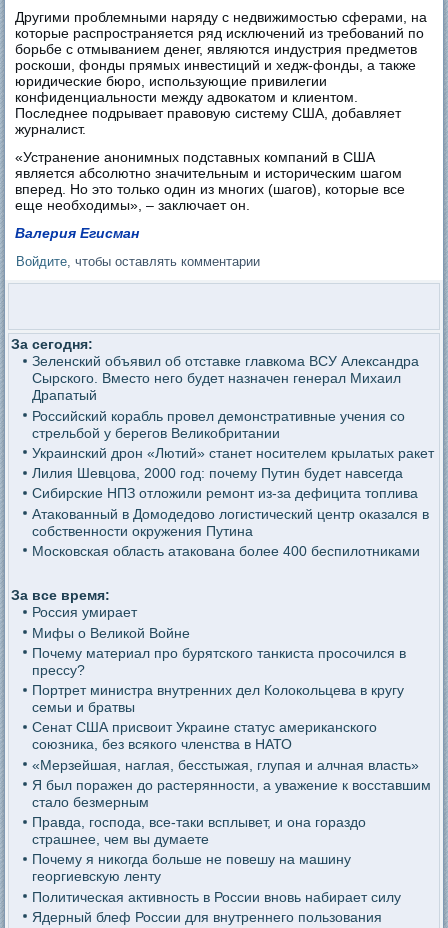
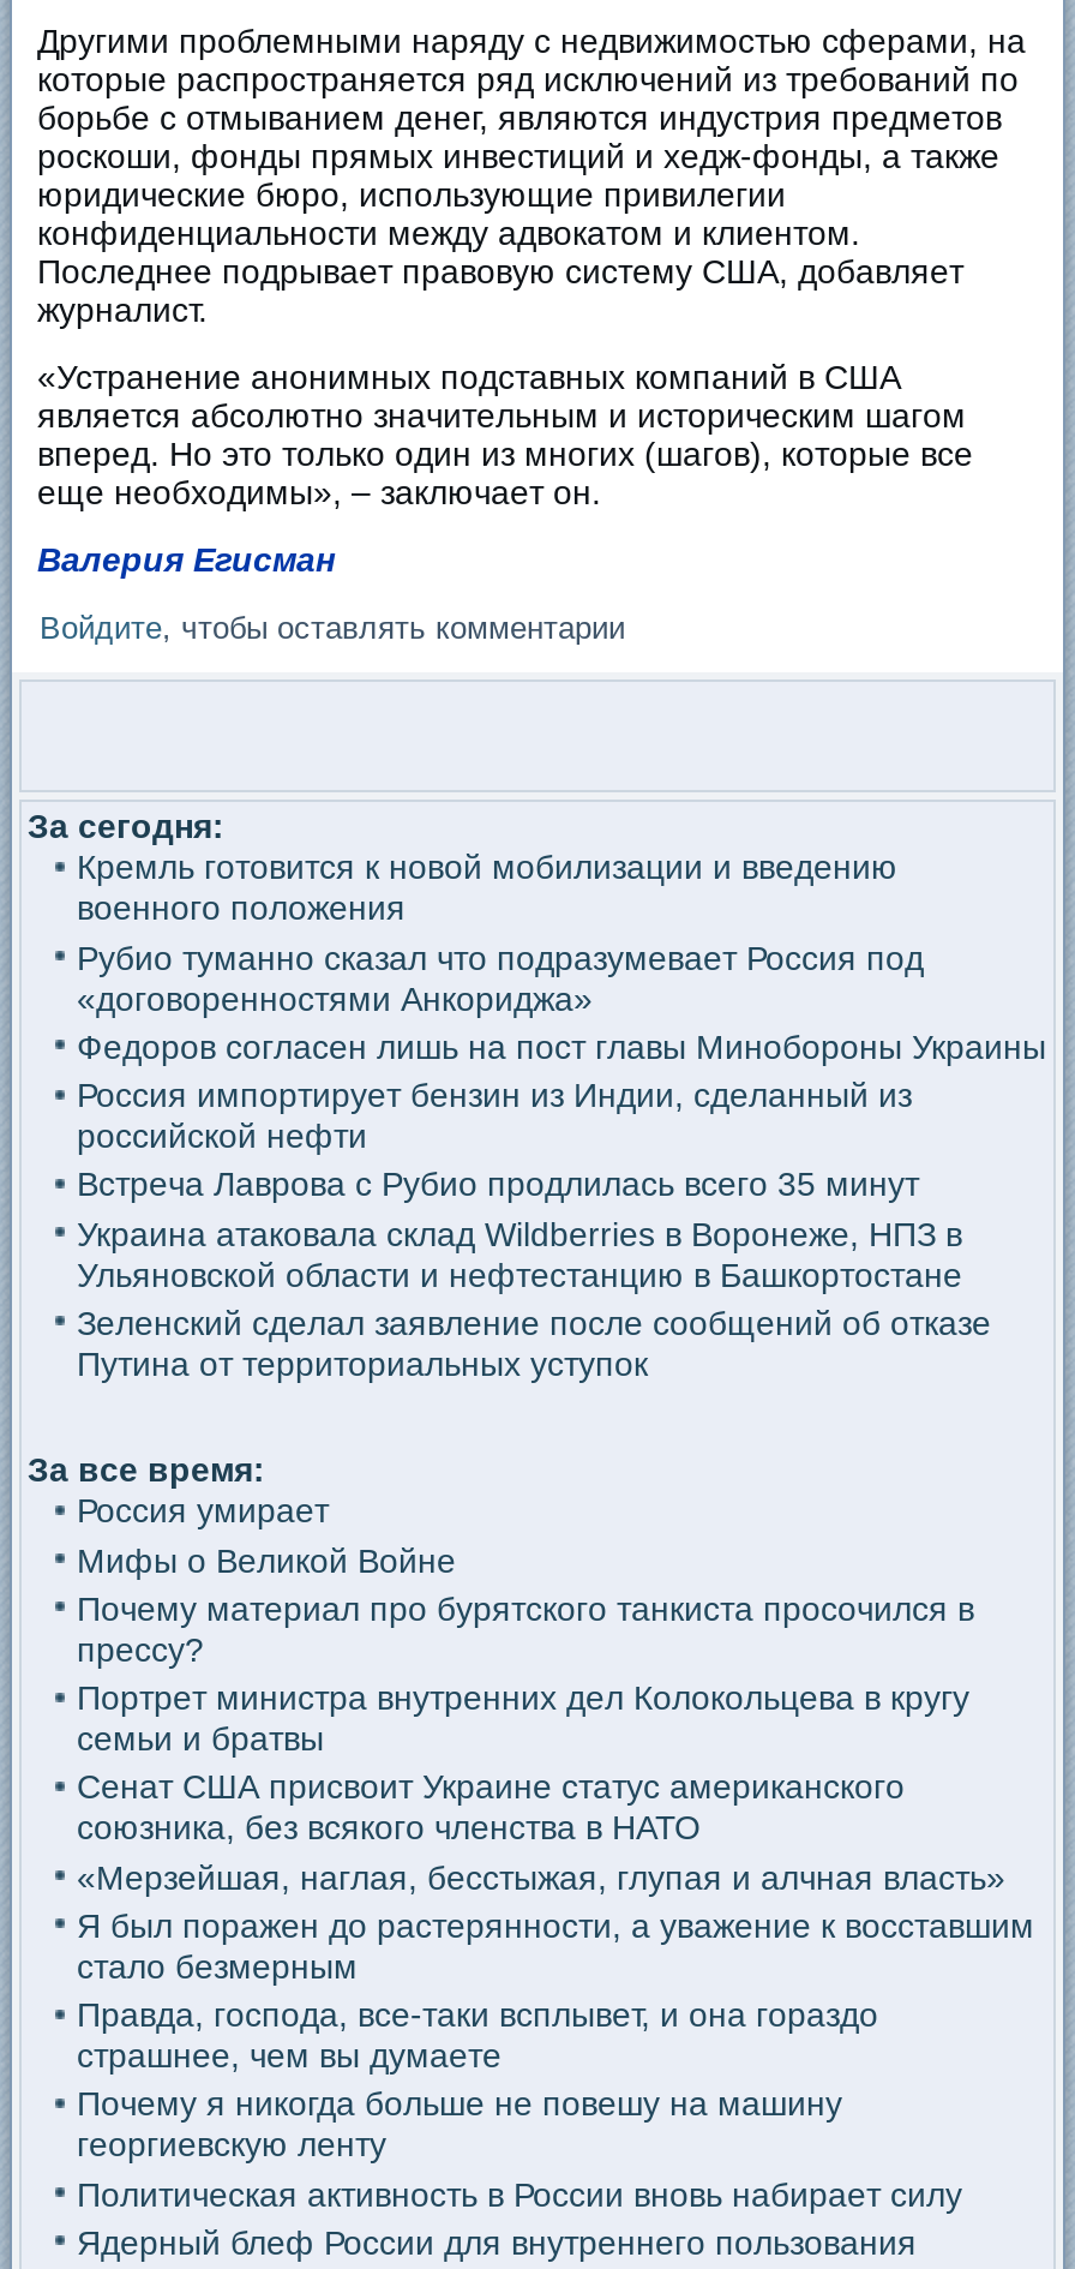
- Зеленский объявил об отставке главкома ВСУ Александра
- Сырского. Вместо него будет назначен генерал Михаил
- Драпатый
- Российский корабль провел демонстративные учения со
- стрельбой у берегов Великобритании
- Украинский дрон «Лютий» станет носителем крылатых ракет
- Лилия Шевцова, 2000 год: почему Путин будет навсегда
- Сибирские НПЗ отложили ремонт из-за дефицита топлива
- Атакованный в Домодедово логистический центр оказался в
- собственности окружения Путина
- Московская область атакована более 400 беспилотниками
+ Кремль готовится к новой мобилизации и введению
+ военного положения
+ Рубио туманно сказал что подразумевает Россия под
+ «договоренностями Анкориджа»
+ Федоров согласен лишь на пост главы Минобороны Украины
+ Россия импортирует бензин из Индии, сделанный из
+ российской нефти
+ Встреча Лаврова с Рубио продлилась всего 35 минут
+ Украина атаковала склад Wildberries в Воронеже, НПЗ в
+ Ульяновской области и нефтестанцию в Башкортостане
+ Зеленский сделал заявление после сообщений об отказе
+ Путина от территориальных уступок
